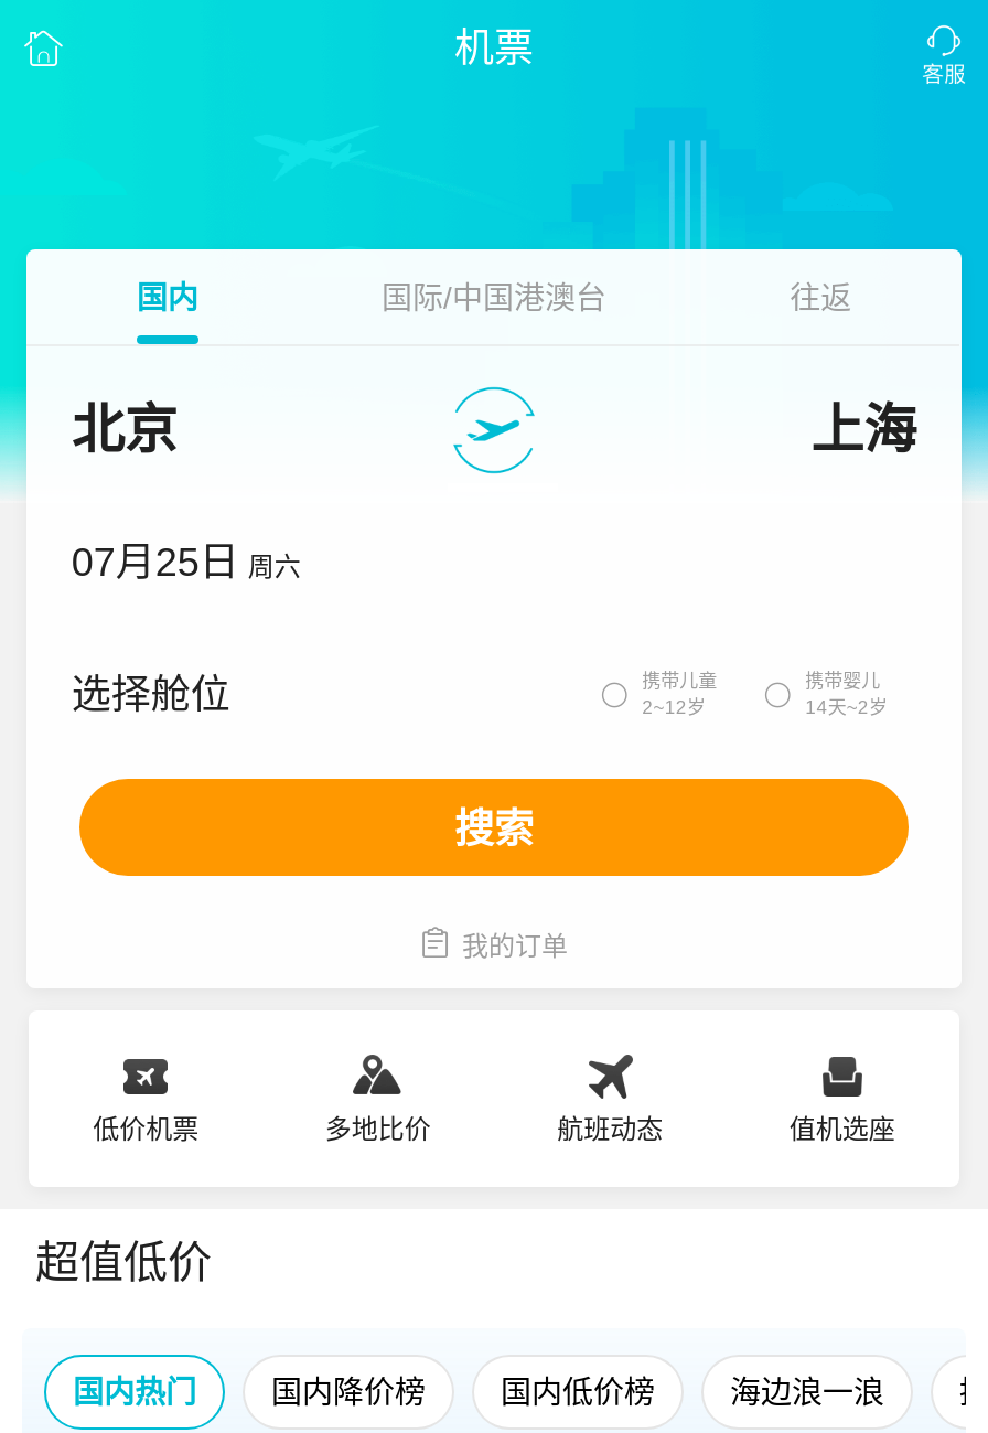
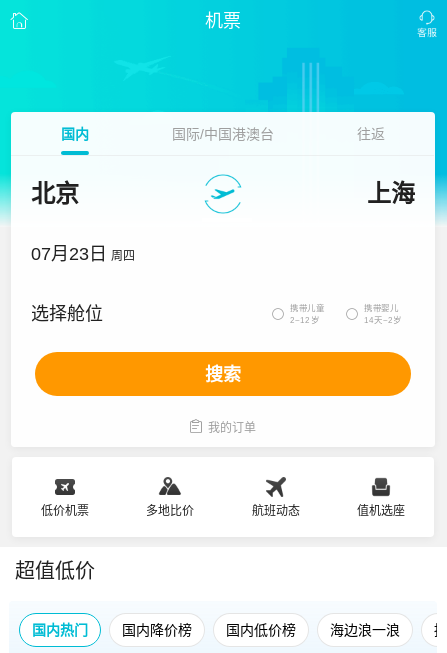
- 07月25日 周六
+ 07月23日 周四
